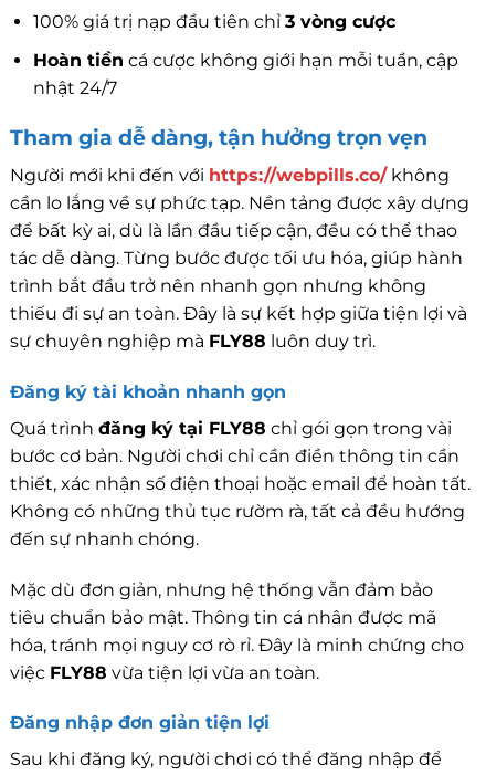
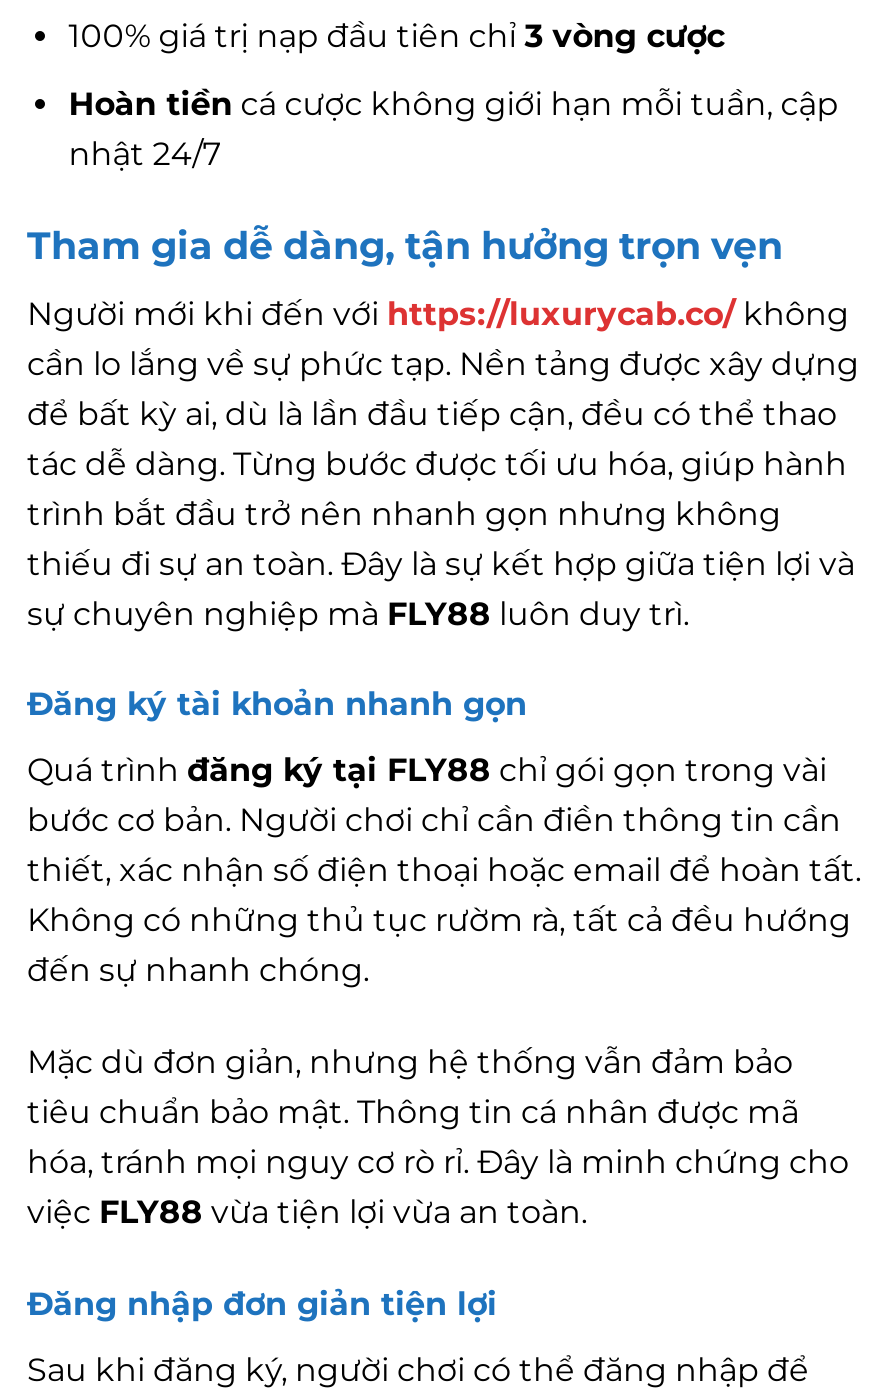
- Người mới khi đến với https://webpills.co/ không
+ Người mới khi đến với https://luxurycab.co/ không
